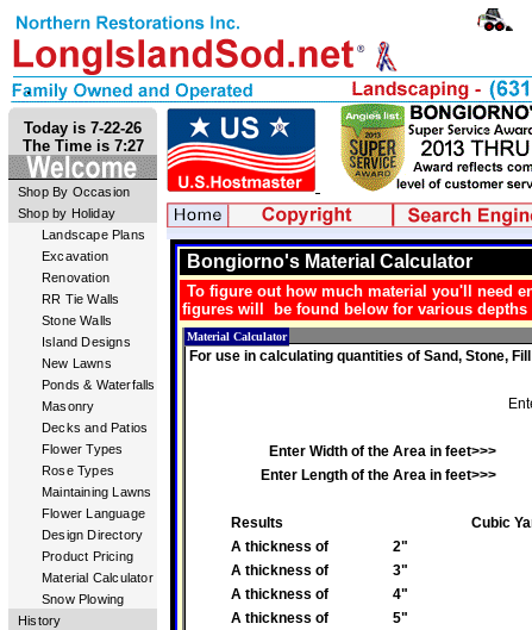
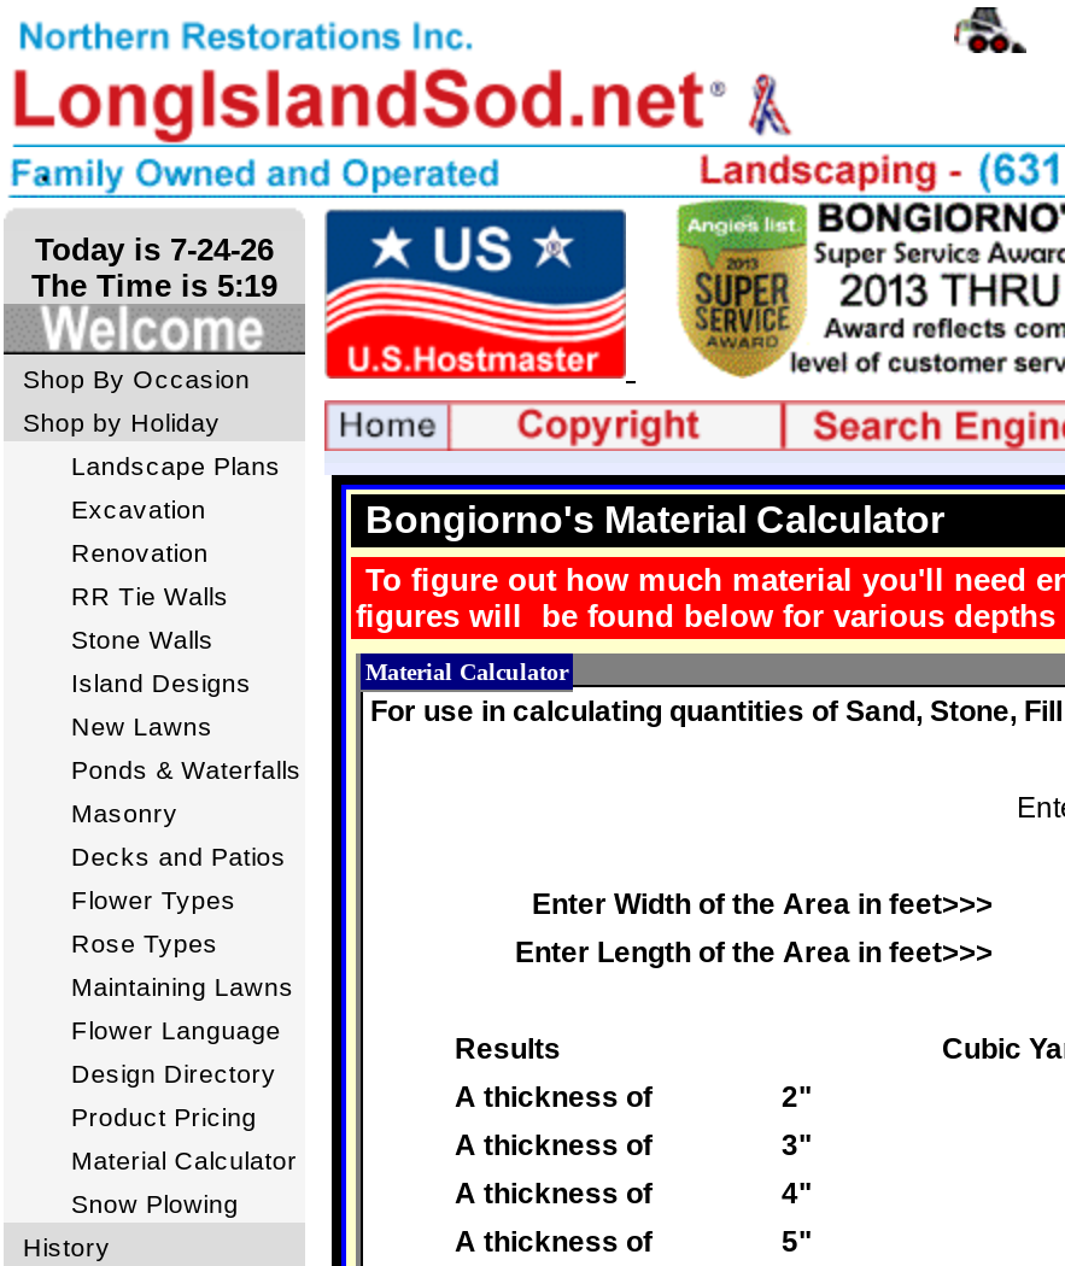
- Today is 7-22-26
+ Today is 7-24-26

- The Time is 7:27
+ The Time is 5:19
